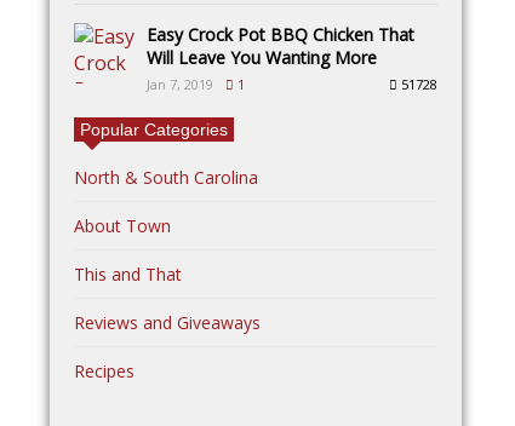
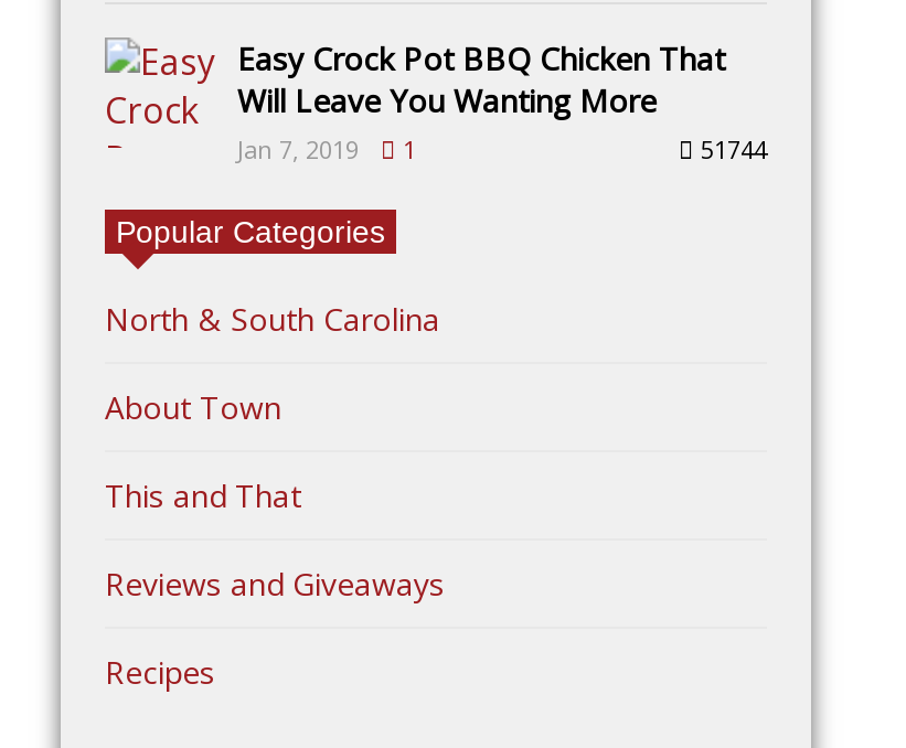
- 51728
+ 51744
